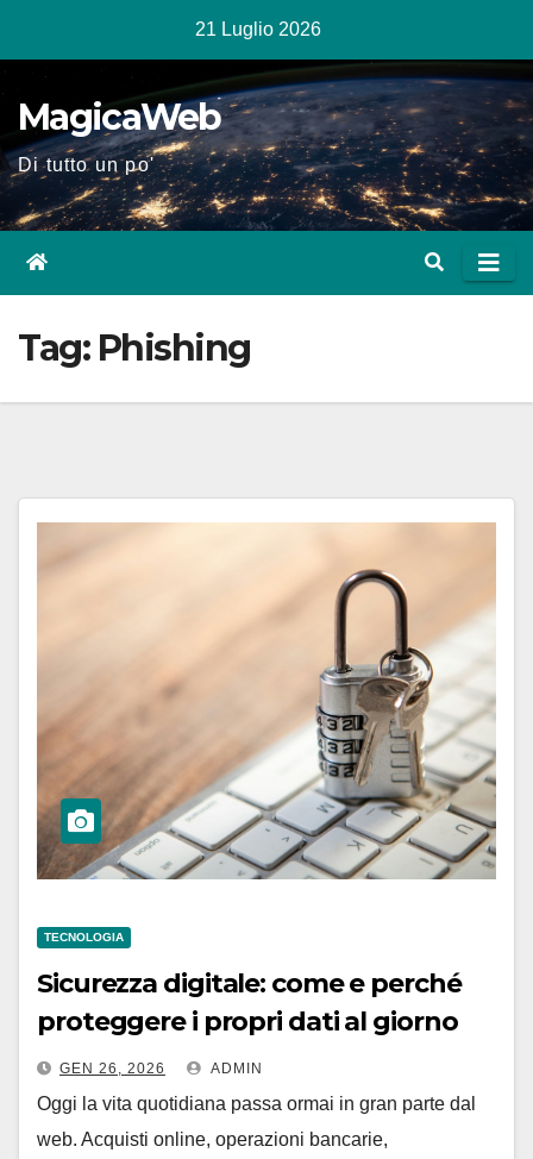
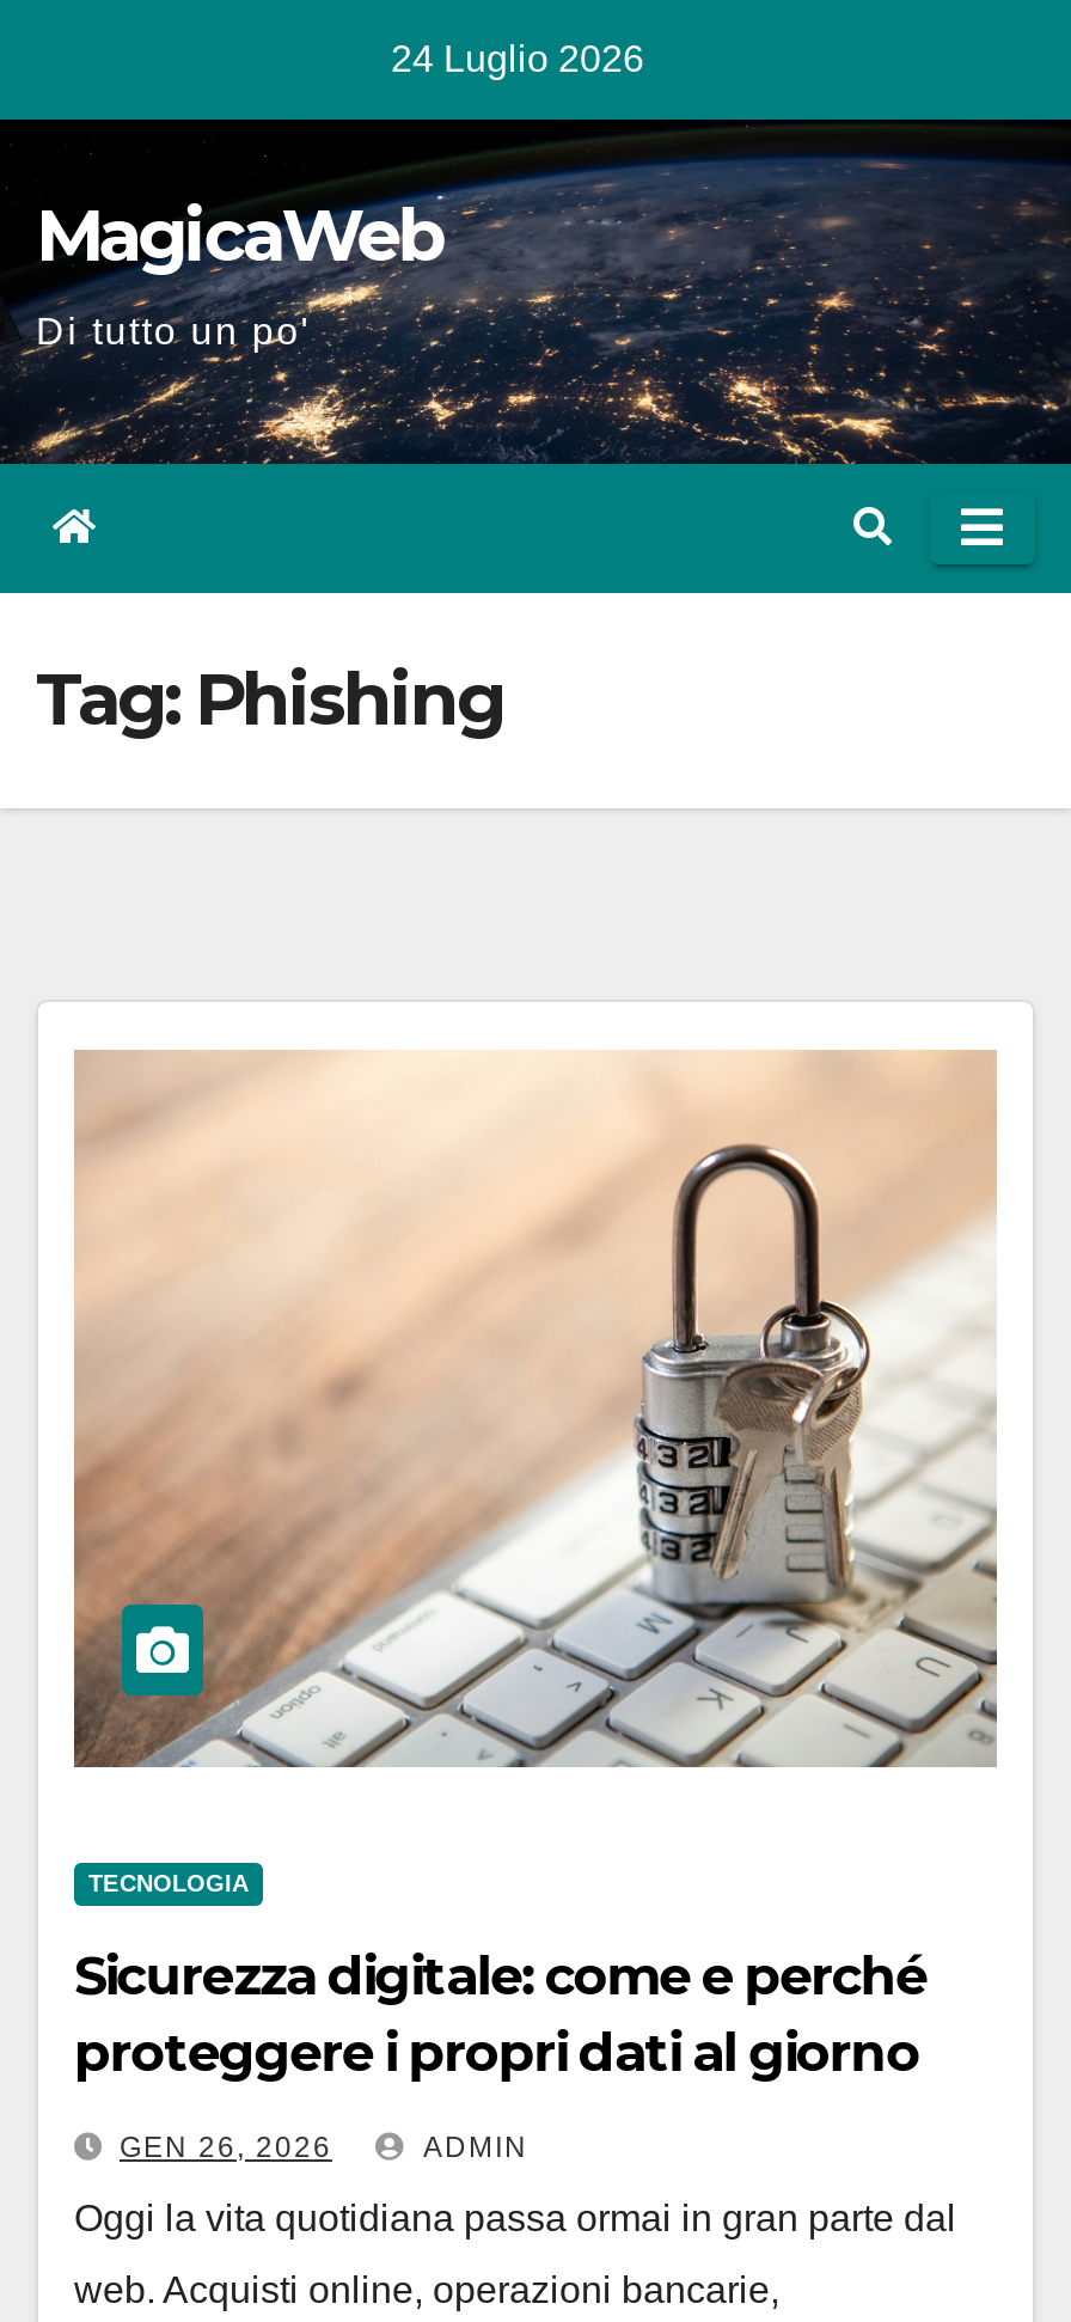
- 21 Luglio 2026
+ 24 Luglio 2026
